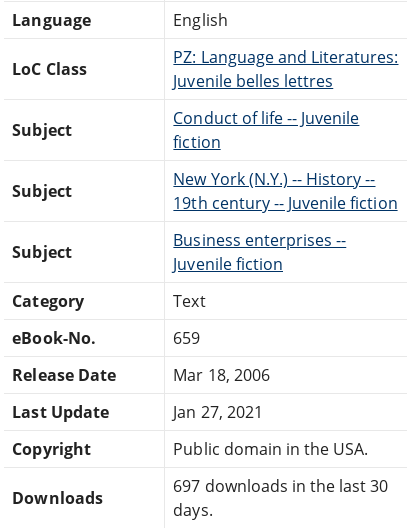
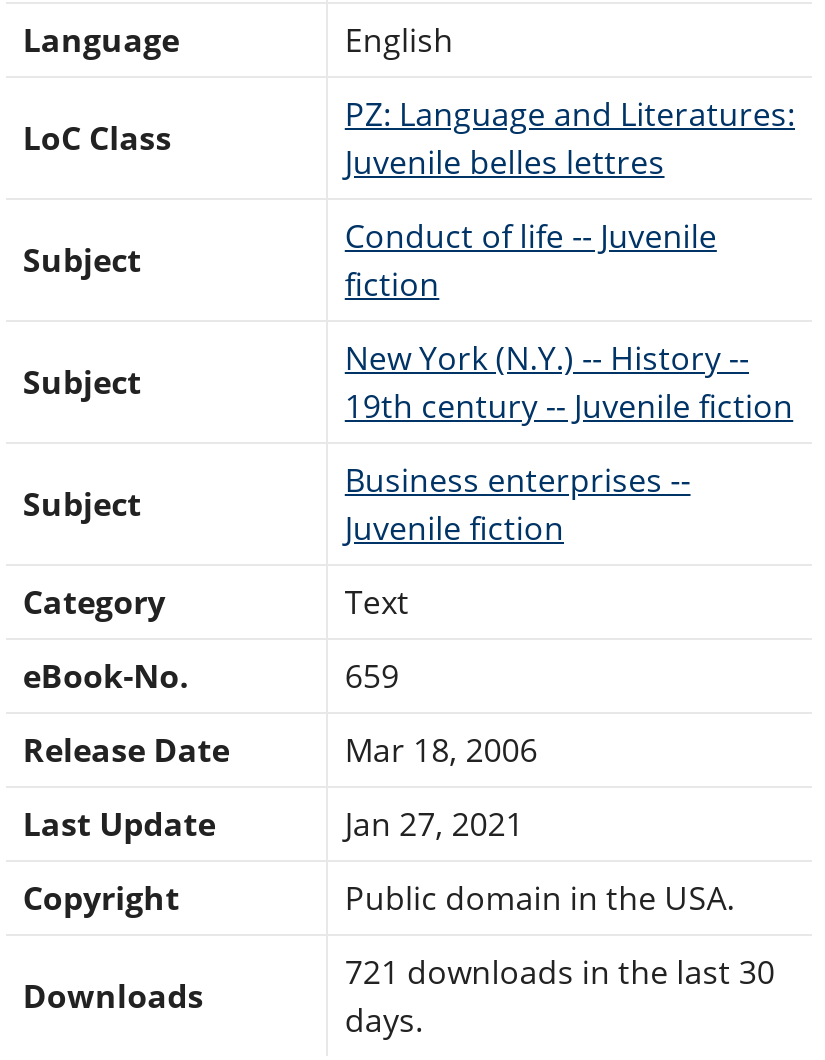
- 697 downloads in the last 30
+ 721 downloads in the last 30
